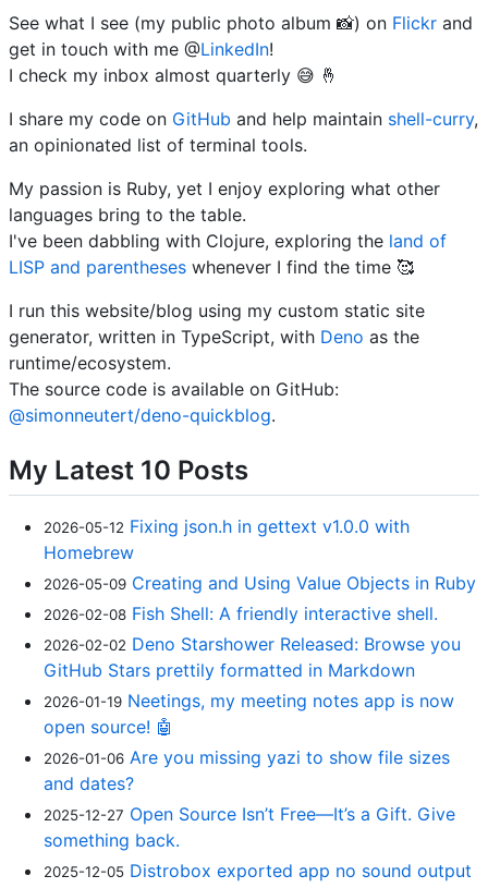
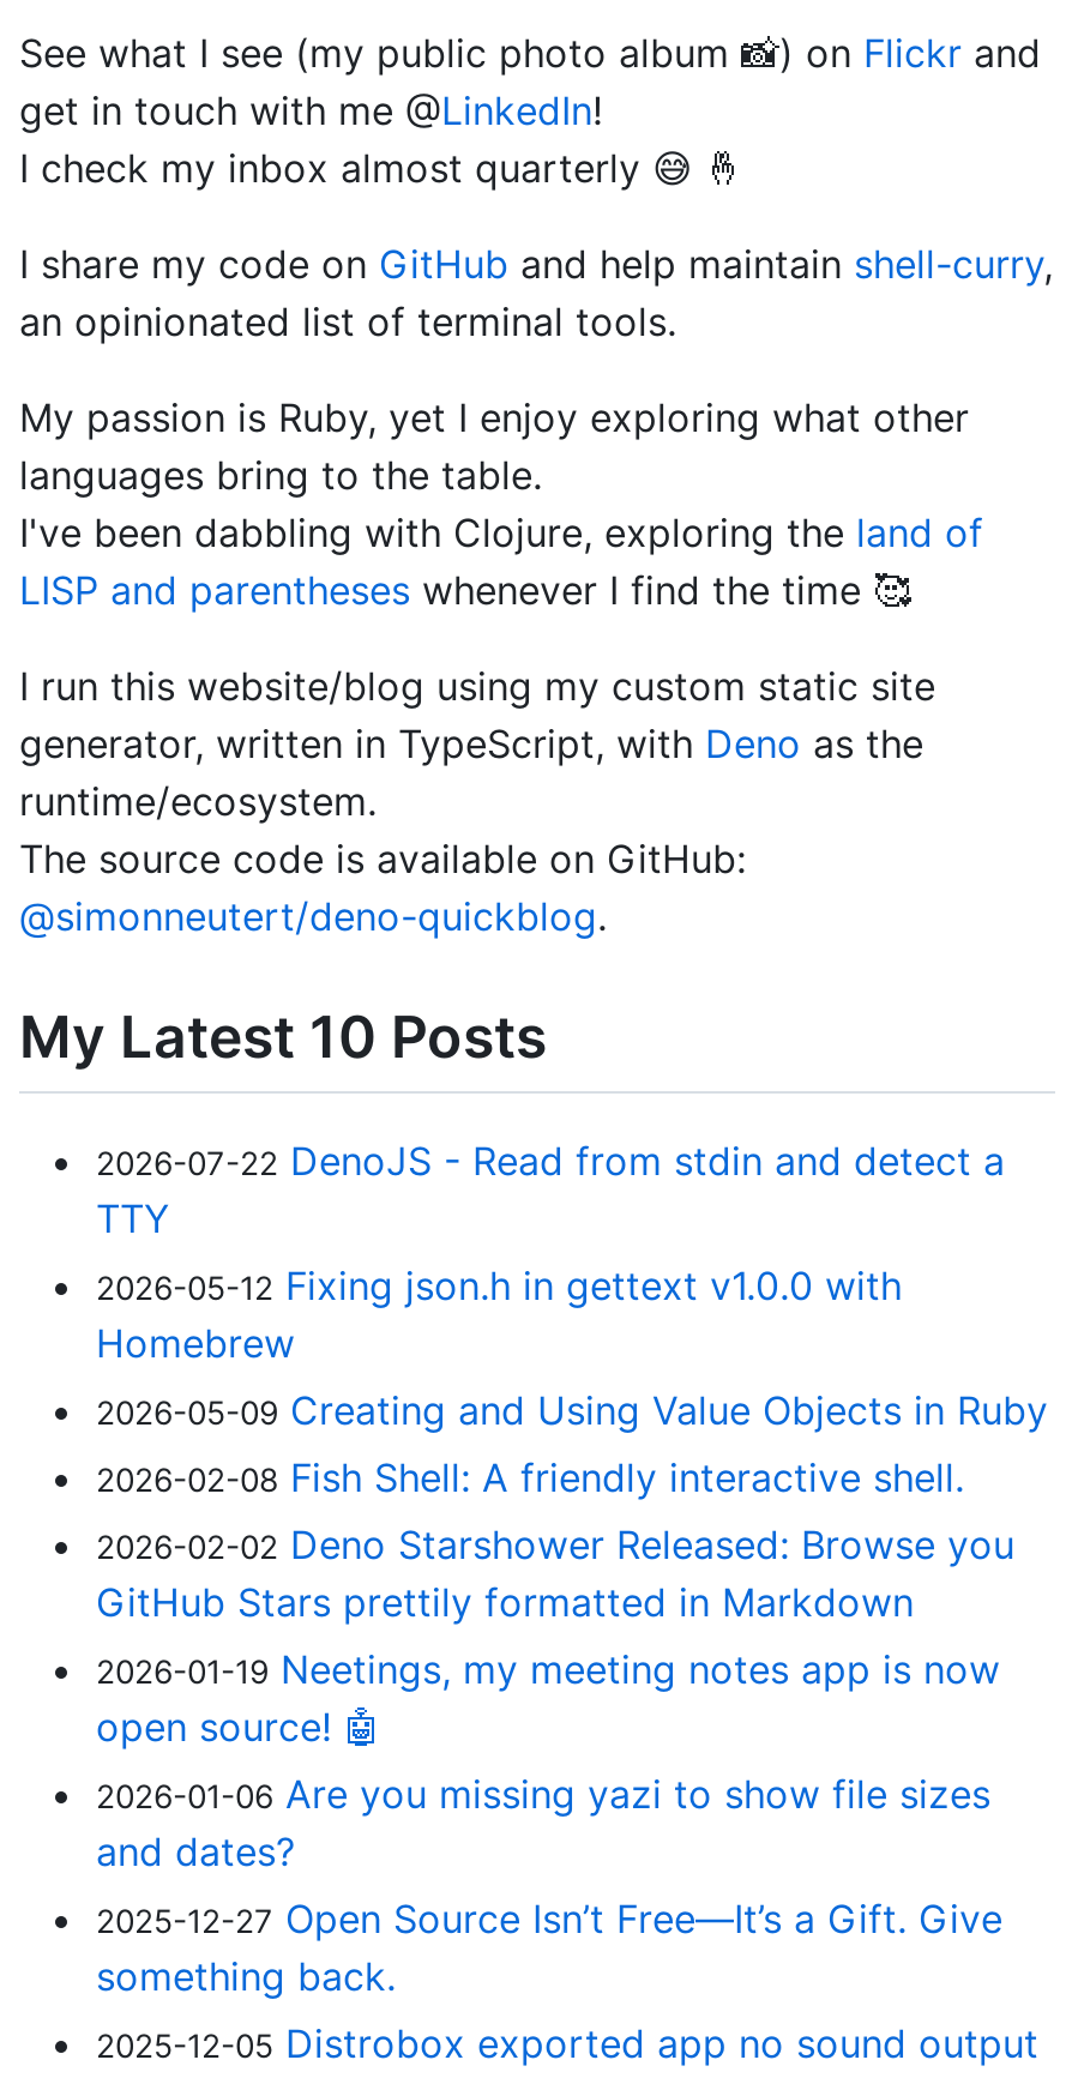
+ 2026-07-22 DenoJS - Read from stdin and detect a
+ TTY
